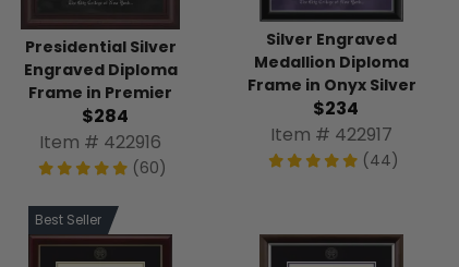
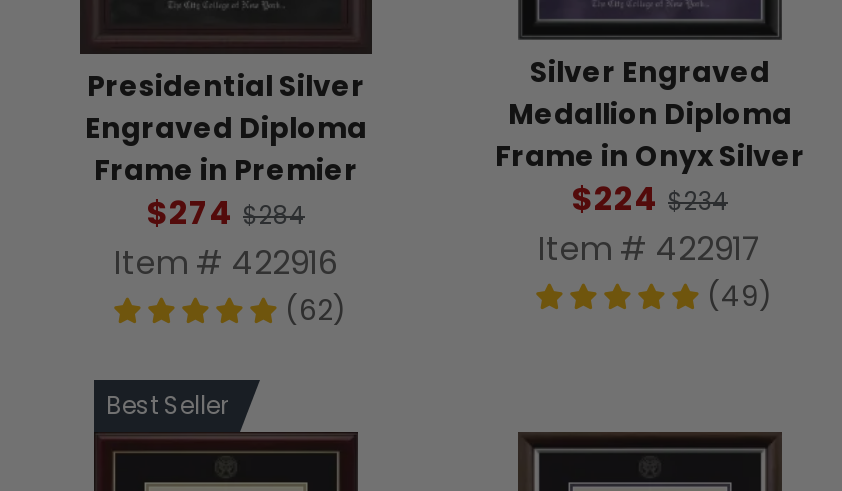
- $234
+ $224 $234

- $284
+ $274 $284

- (44)
+ (49)

- (60)
+ (62)
